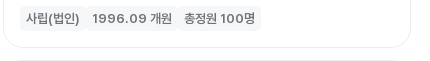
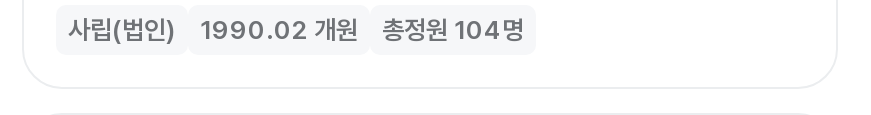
- 1996.09 개원
- 총정원 100명
+ 1990.02 개원
+ 총정원 104명
